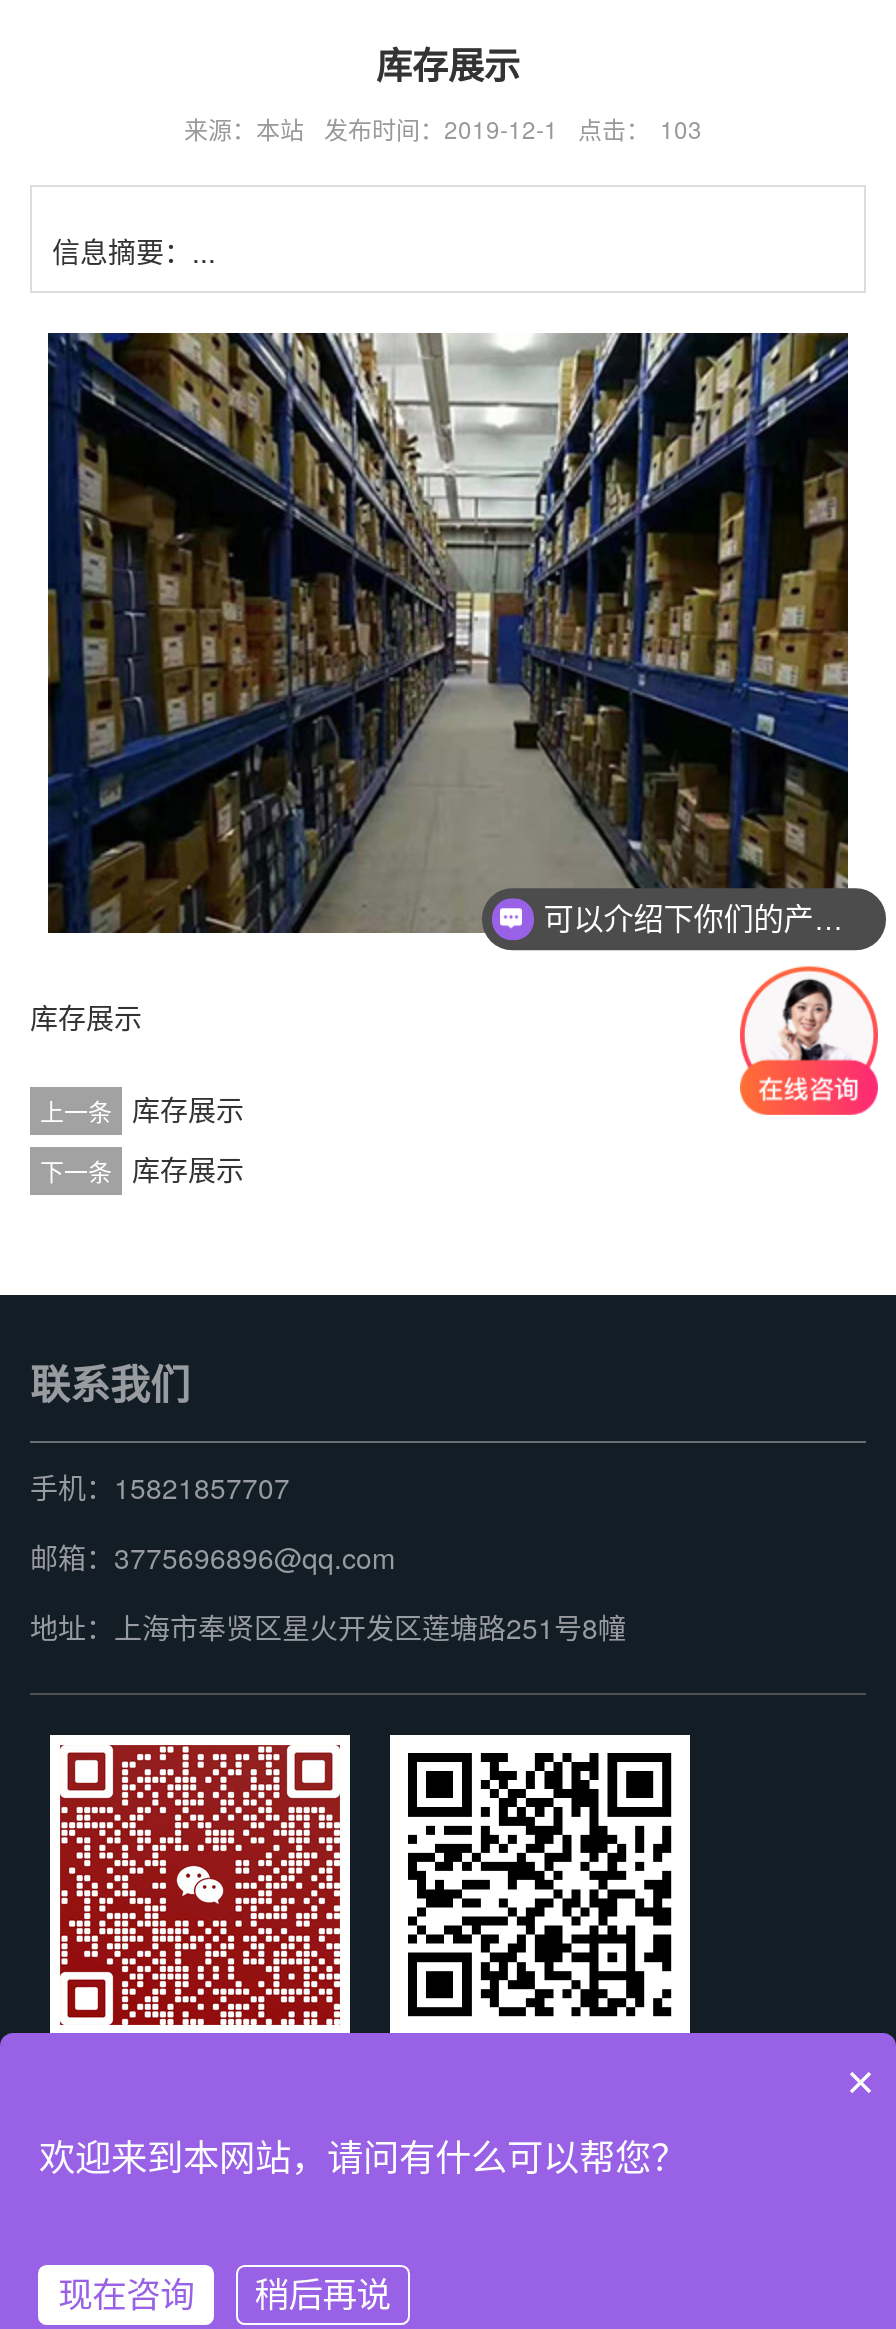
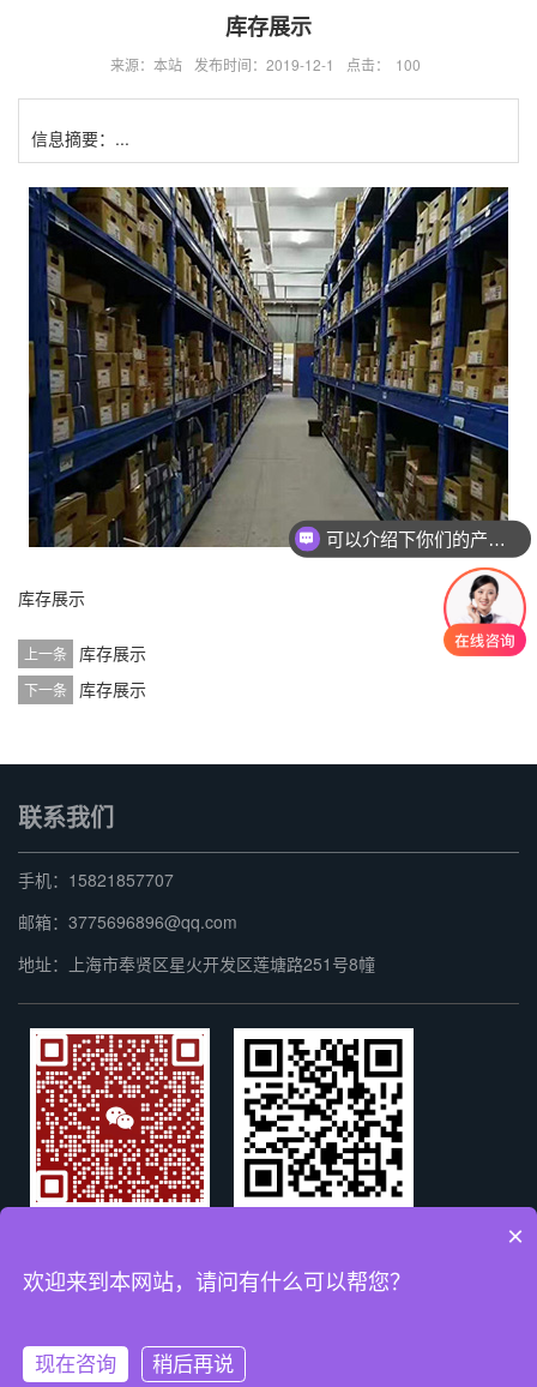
- 来源：本站 发布时间：2019-12-1 点击： 103
+ 来源：本站 发布时间：2019-12-1 点击： 100
